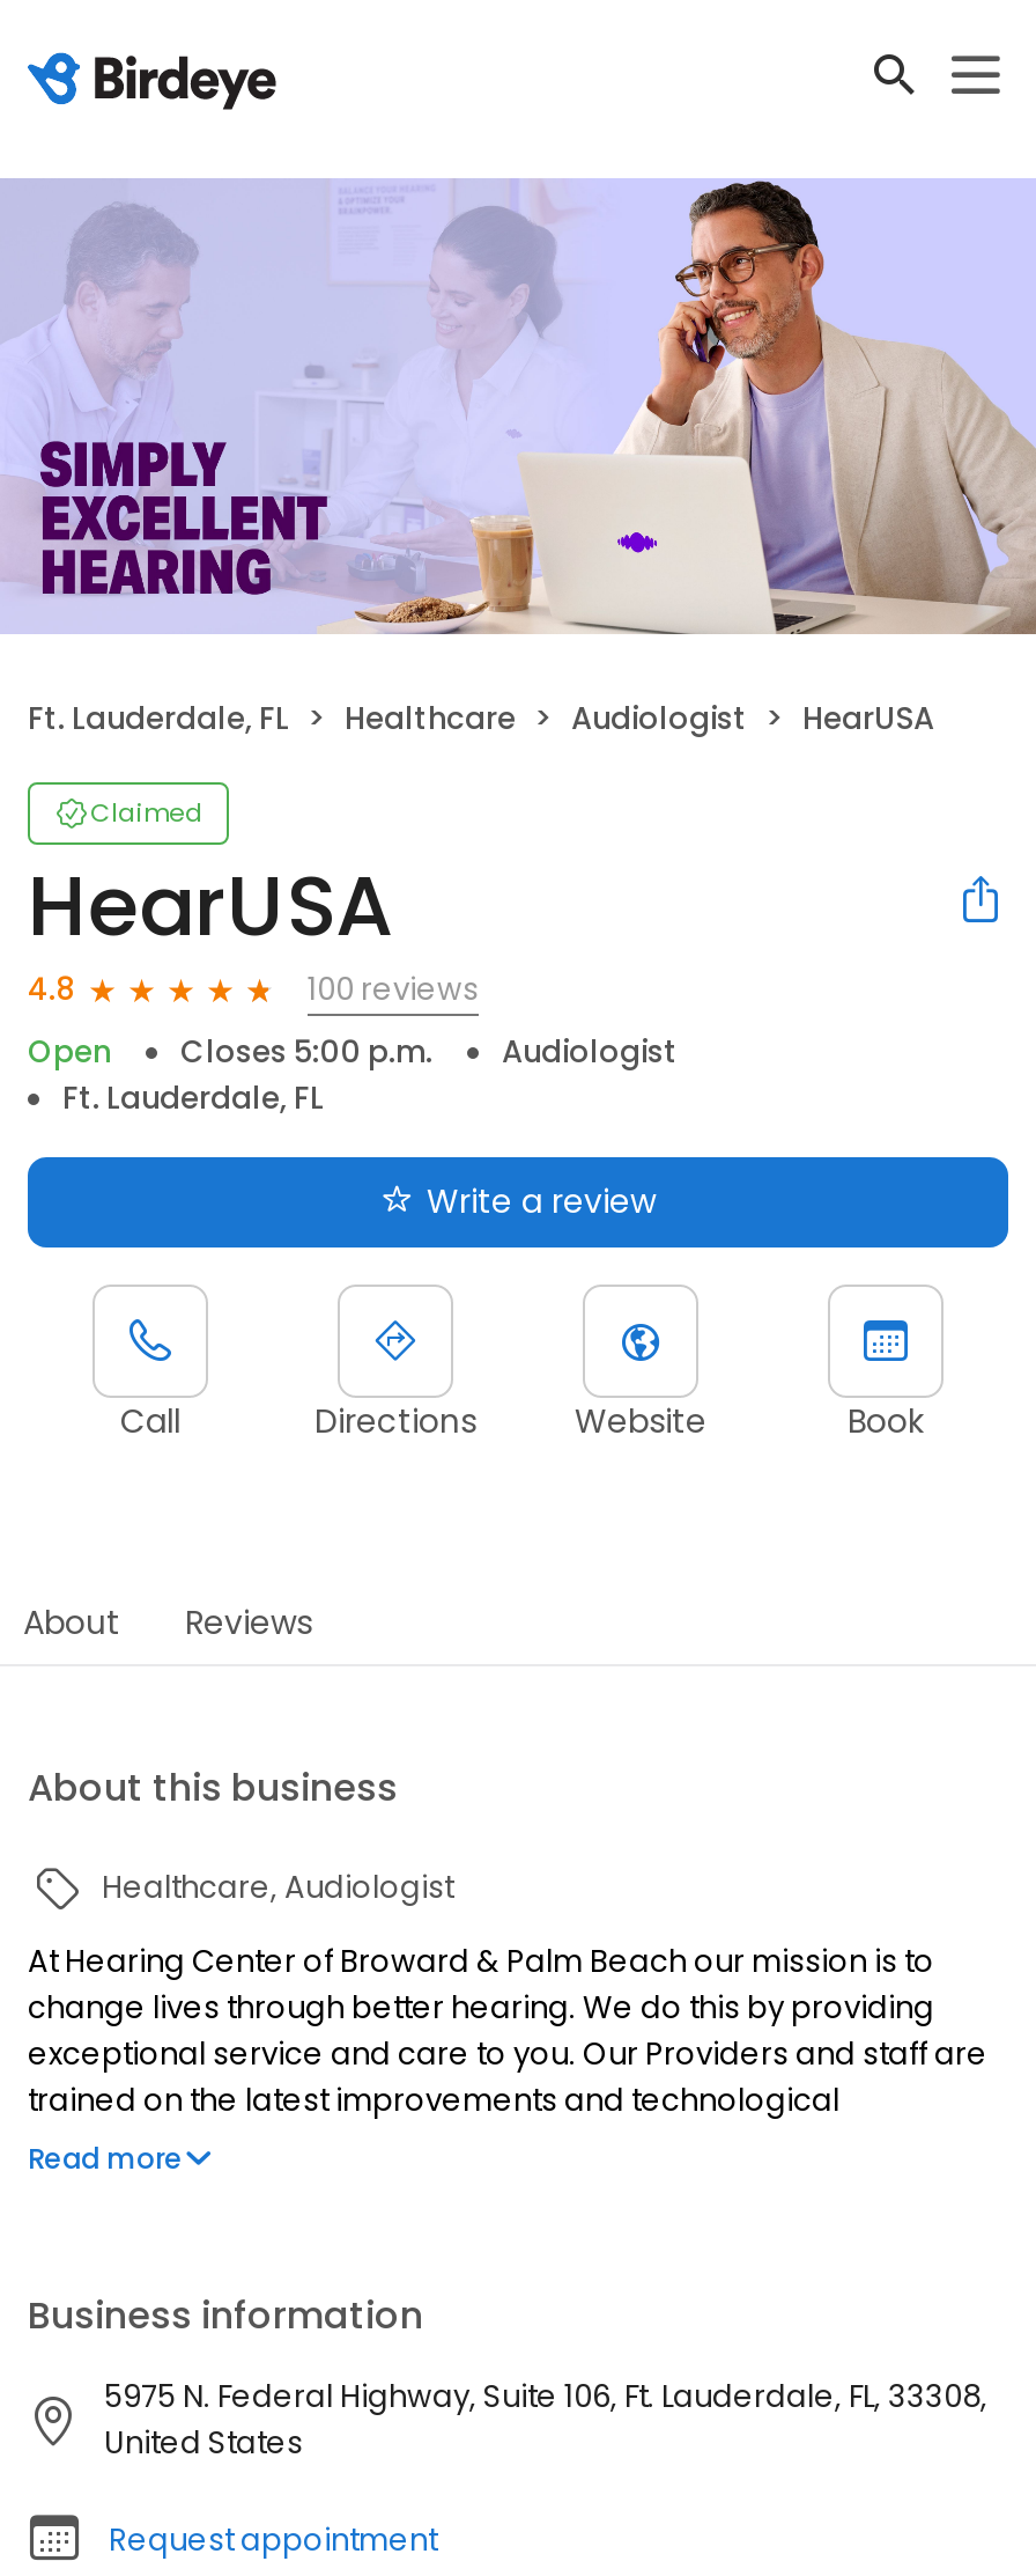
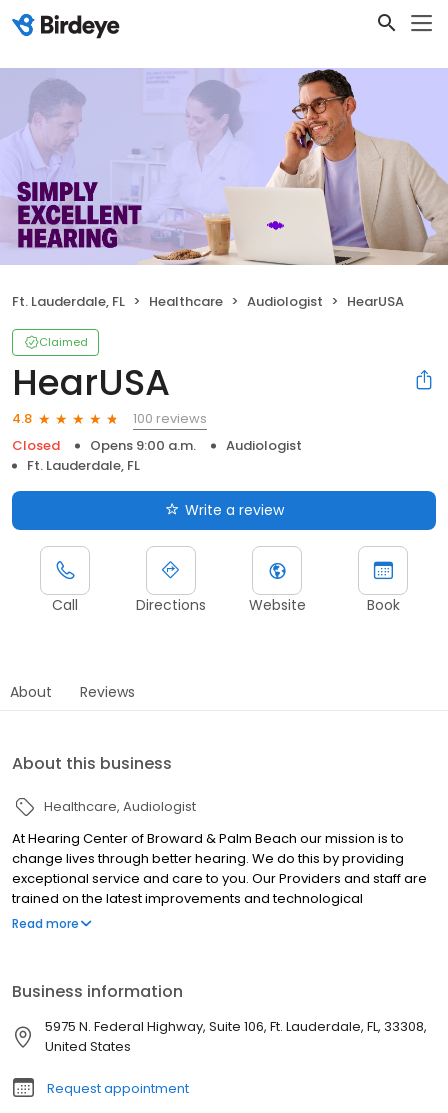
- Open
- Closes 5:00 p.m.
+ Closed
+ Opens 9:00 a.m.
